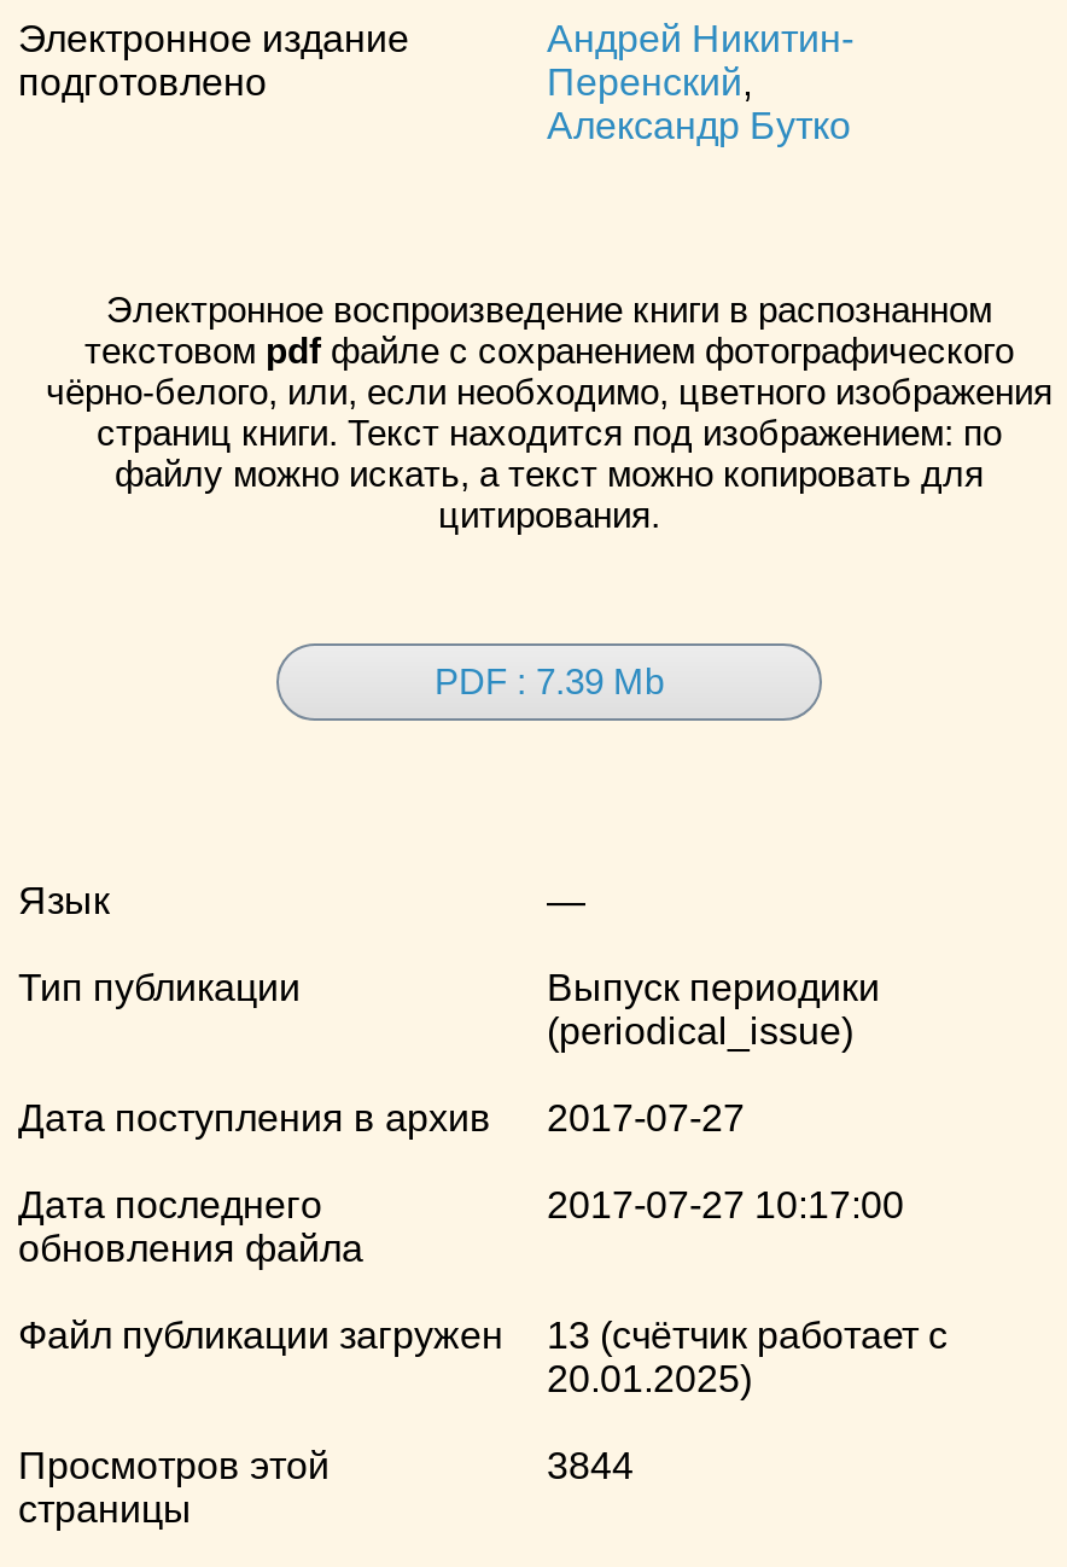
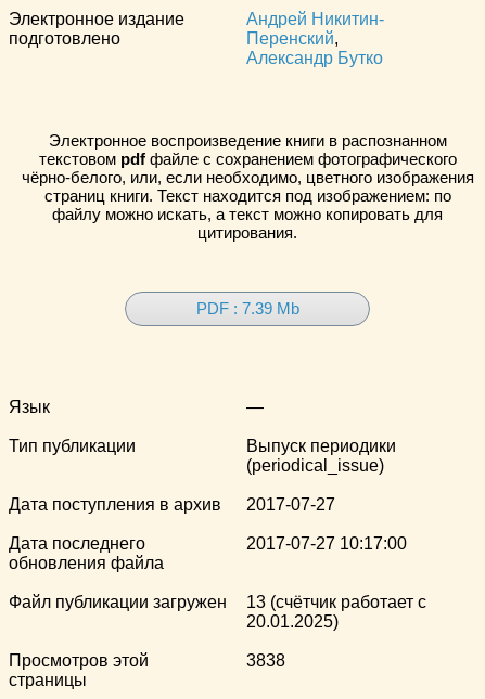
- 3844
+ 3838
